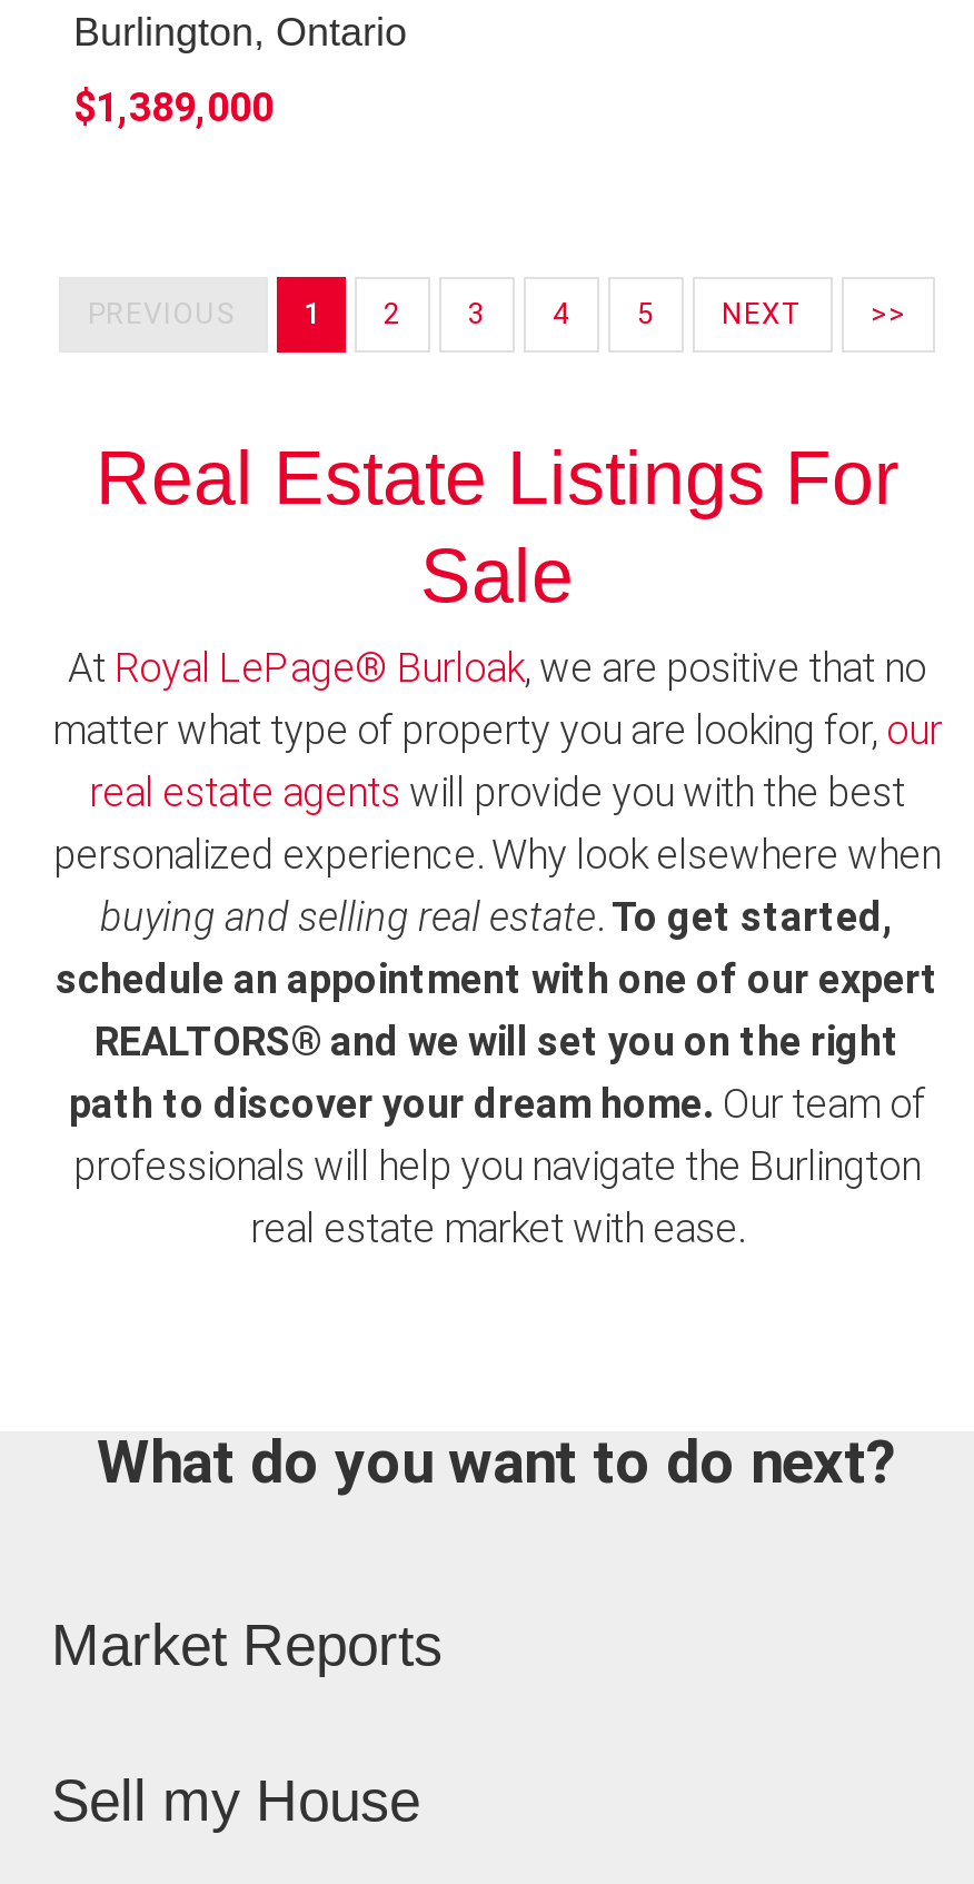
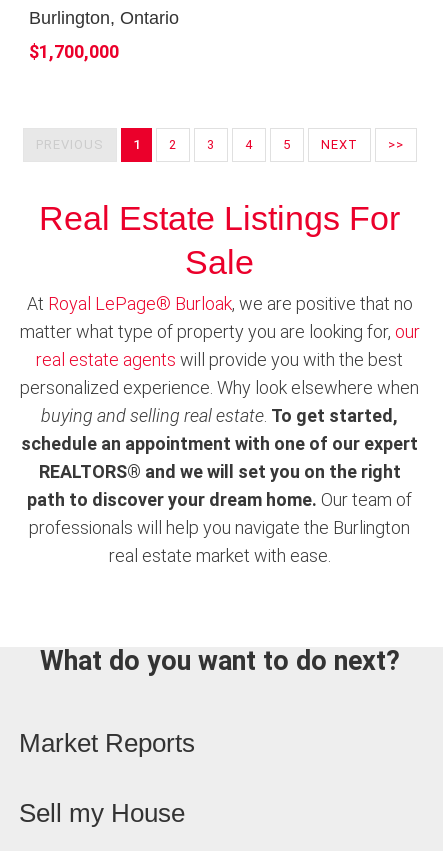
- $1,389,000
+ $1,700,000
